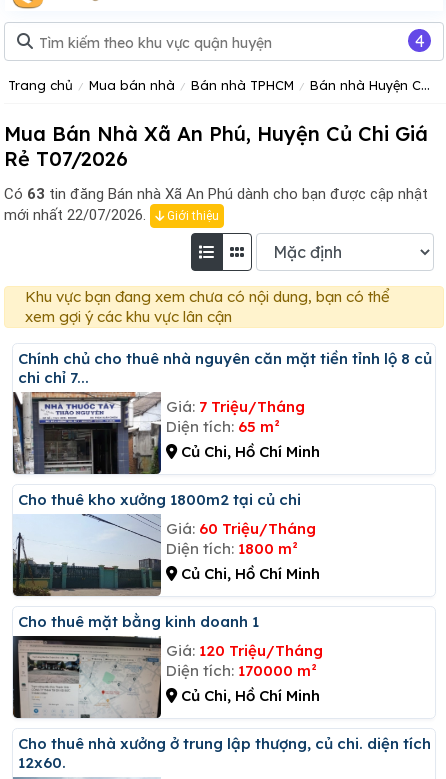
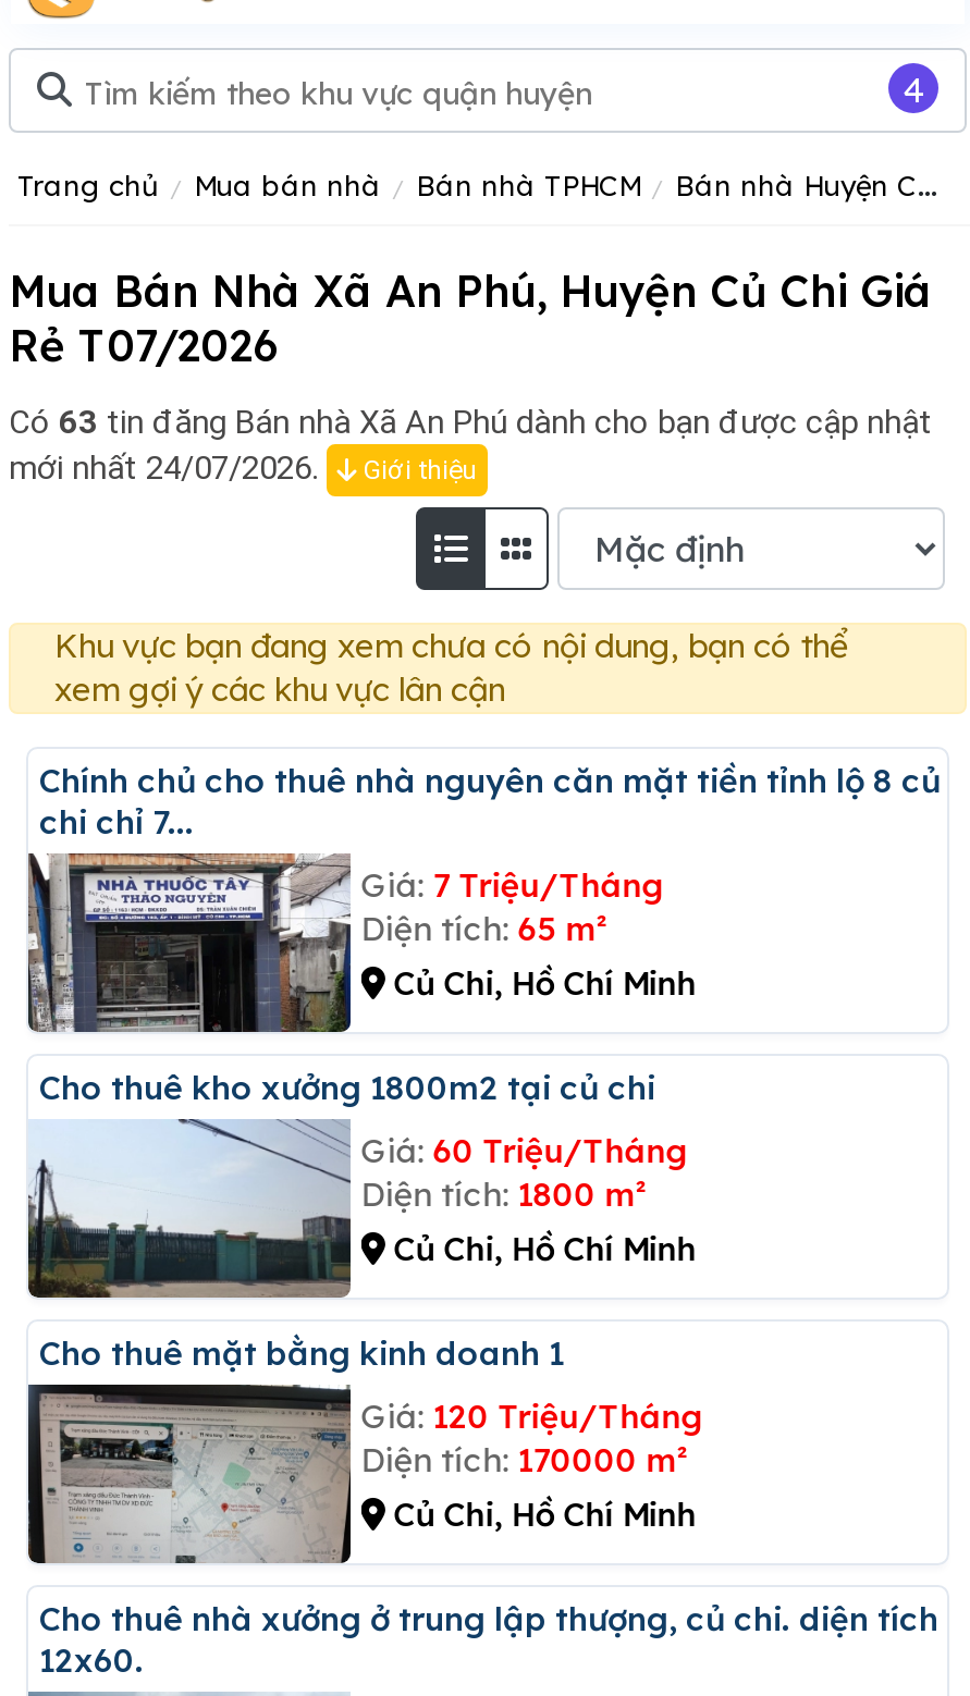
- mới nhất 22/07/2026. Giới thiệu
+ mới nhất 24/07/2026. Giới thiệu
